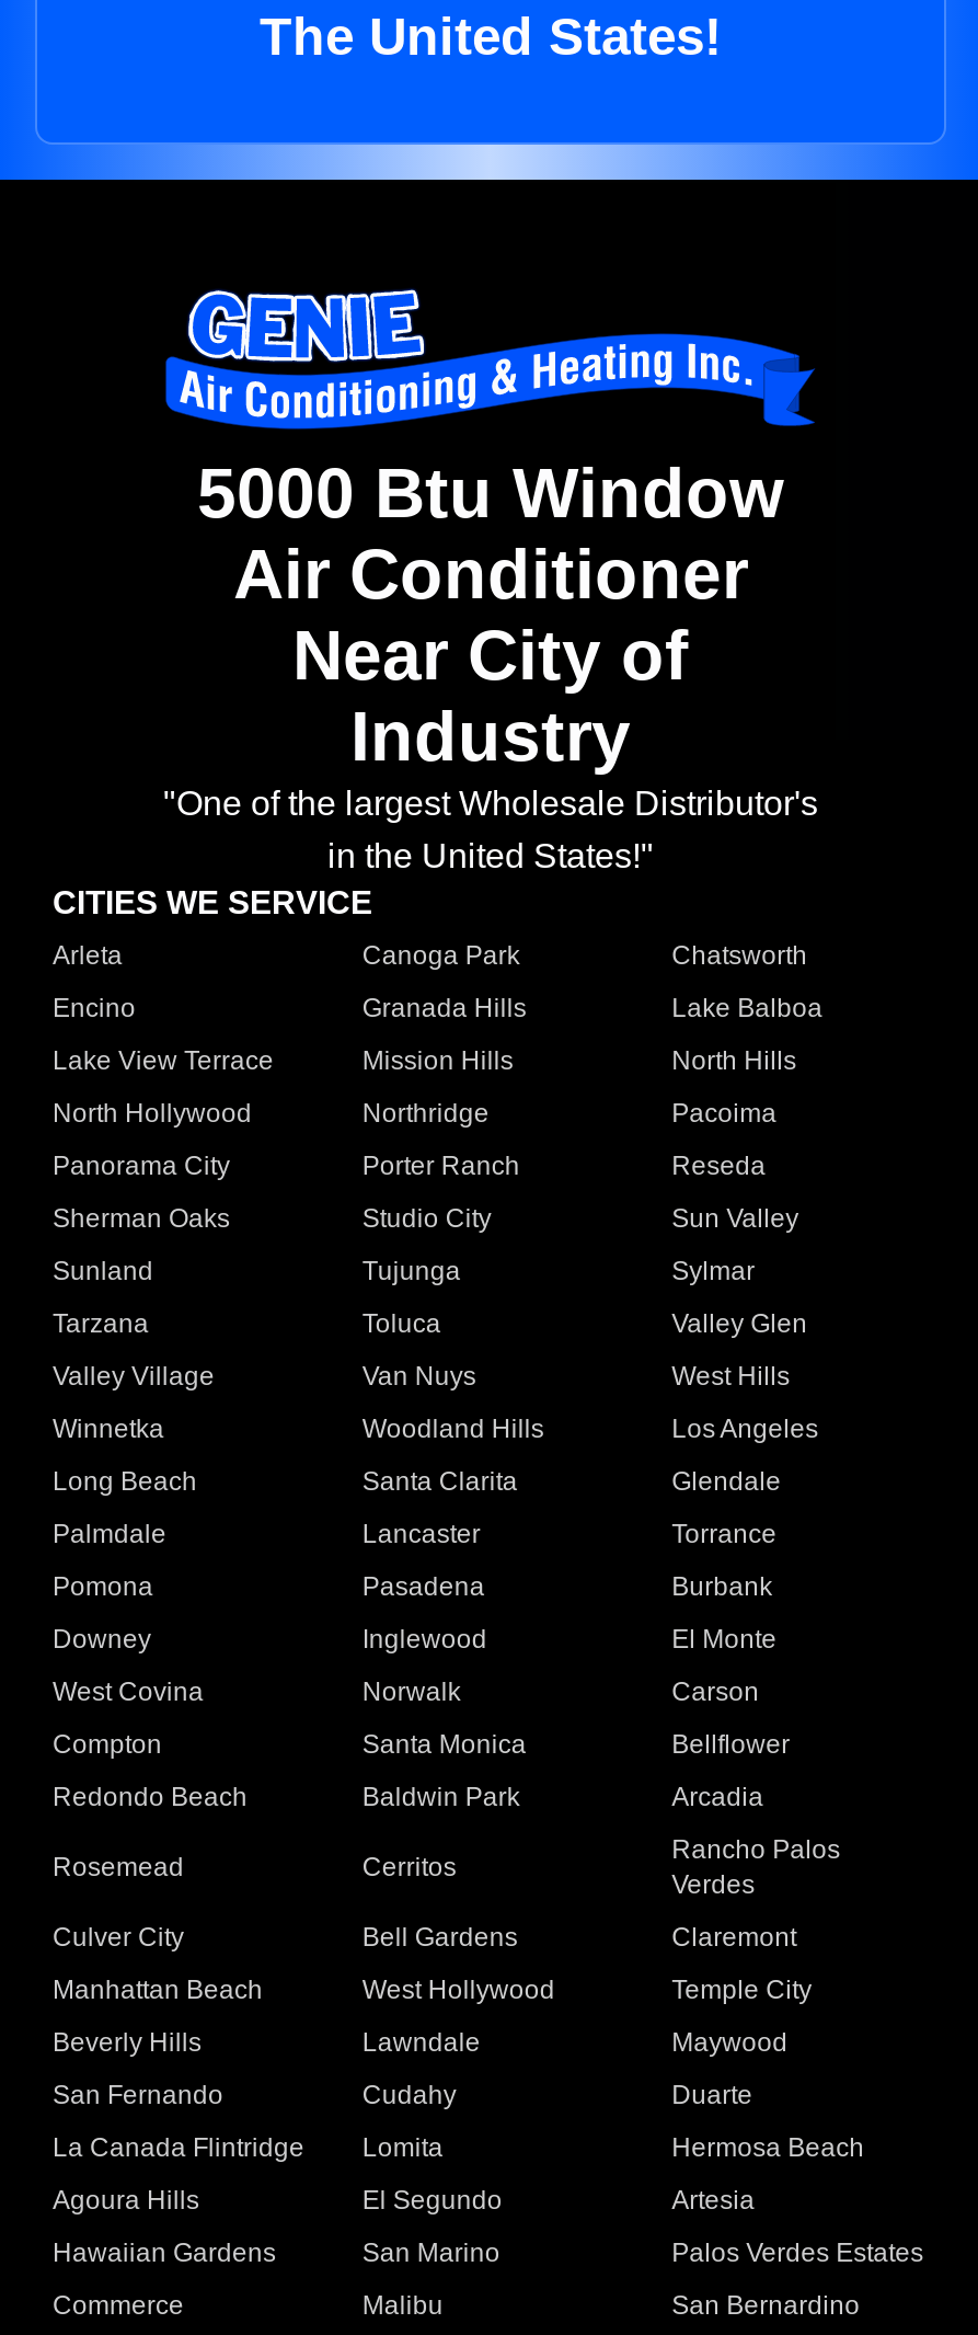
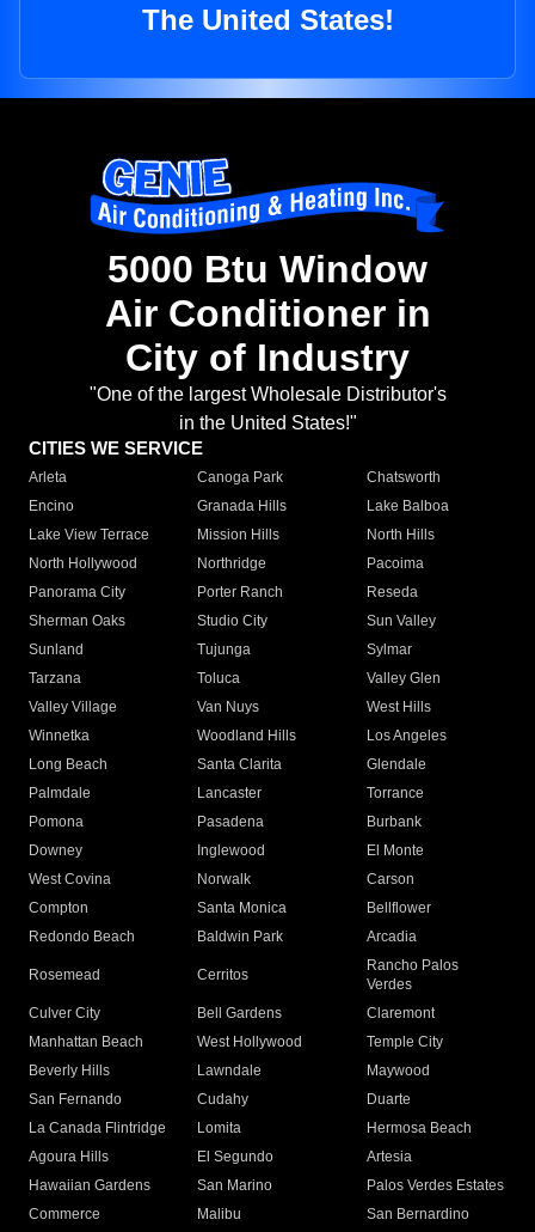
- Air Conditioner
- Near City of
- Industry
+ Air Conditioner in
+ City of Industry
